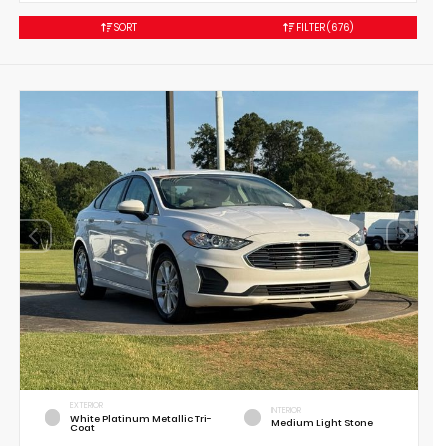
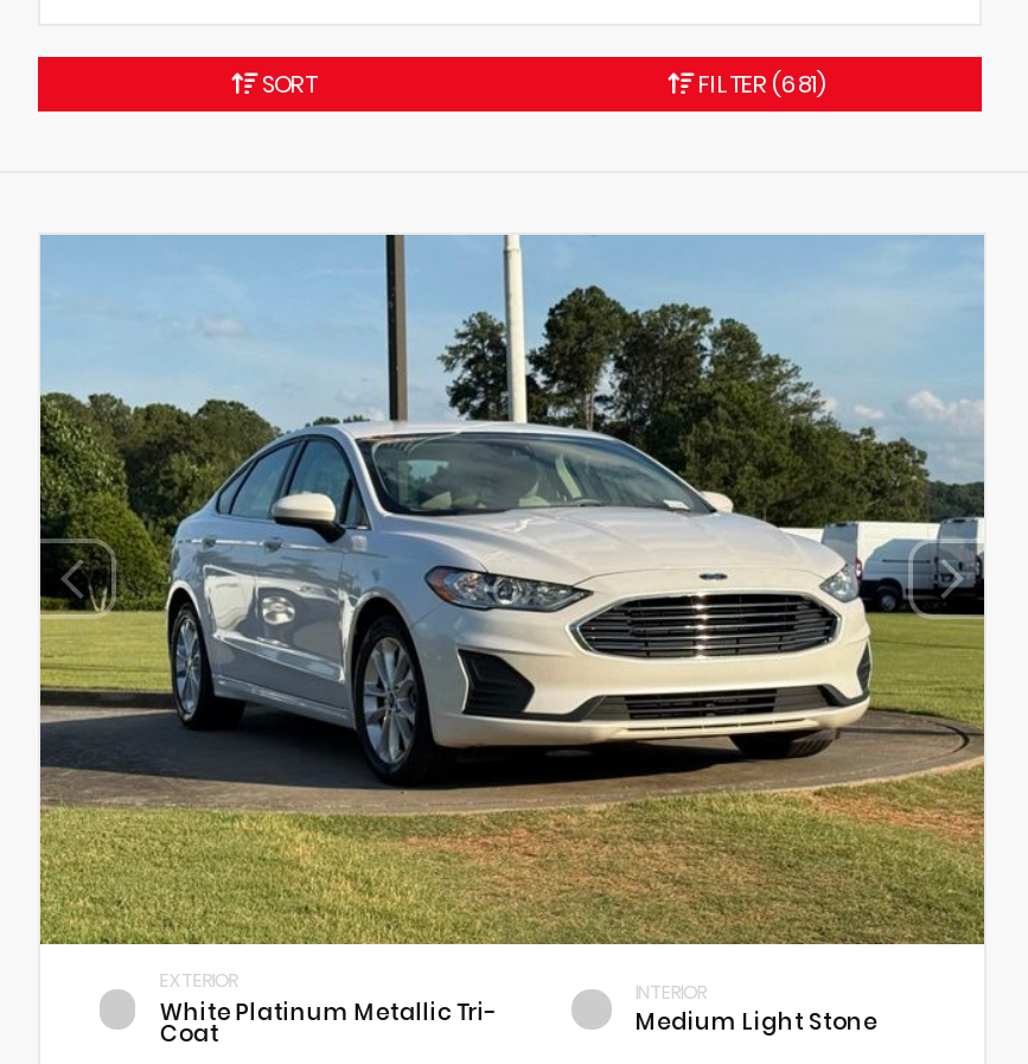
- FILTER (676)
+ FILTER (681)
